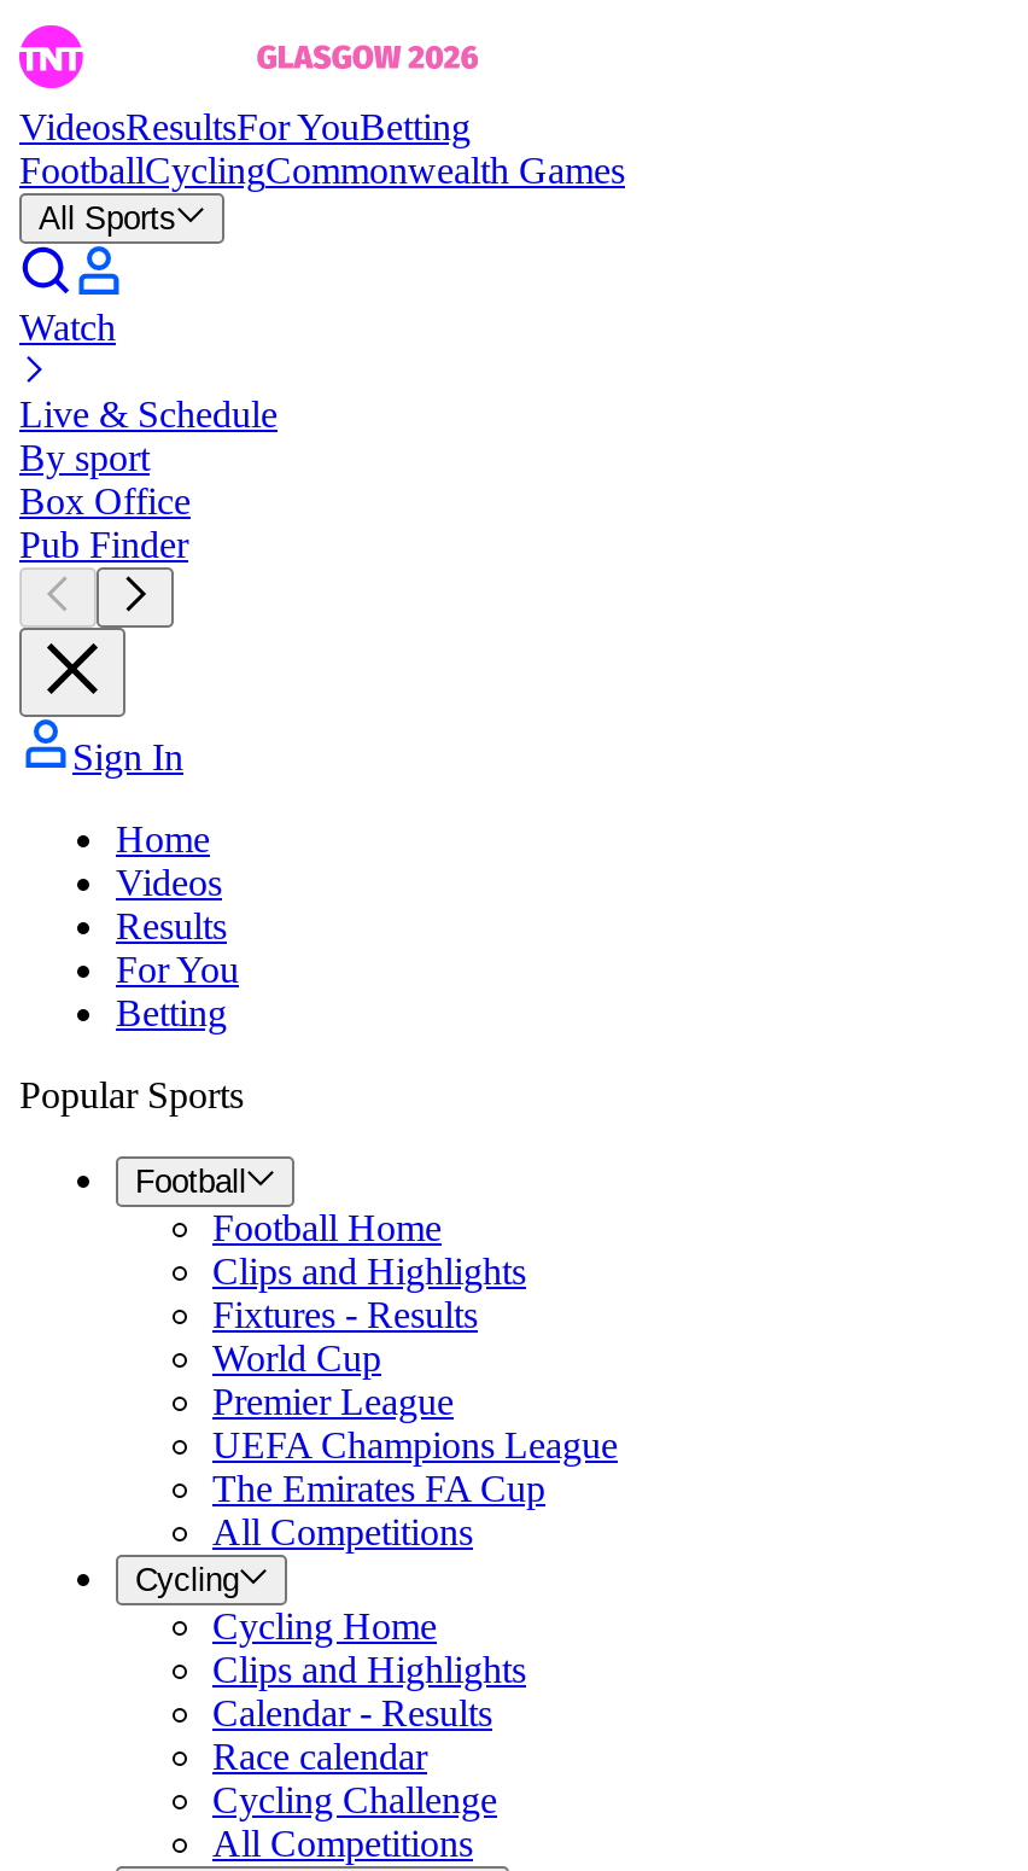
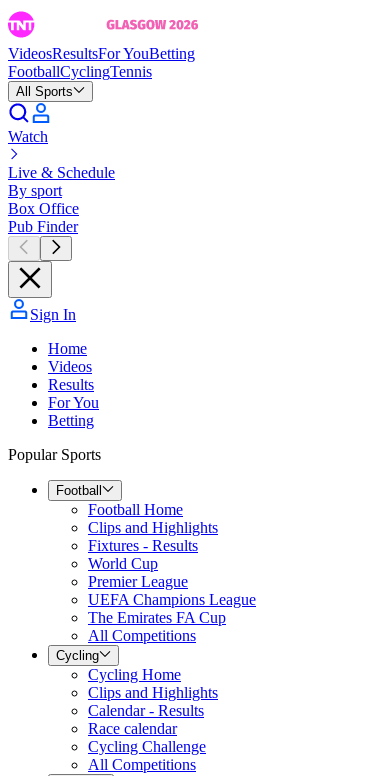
- FootballCyclingCommonwealth Games
+ FootballCyclingTennis
